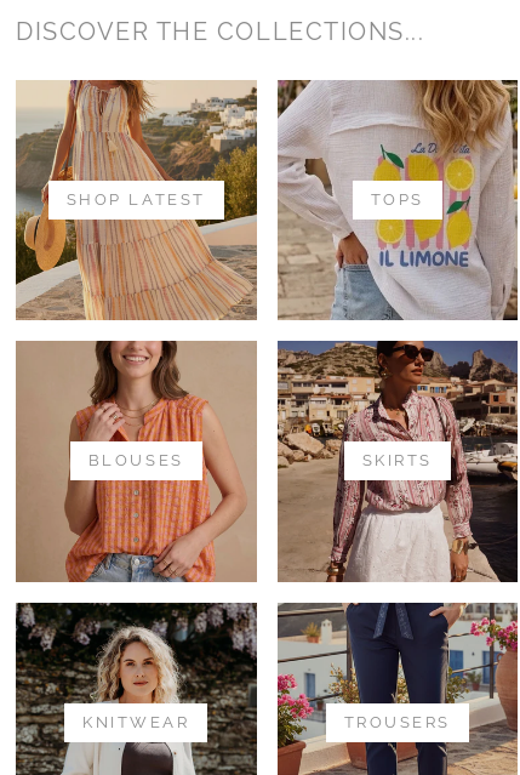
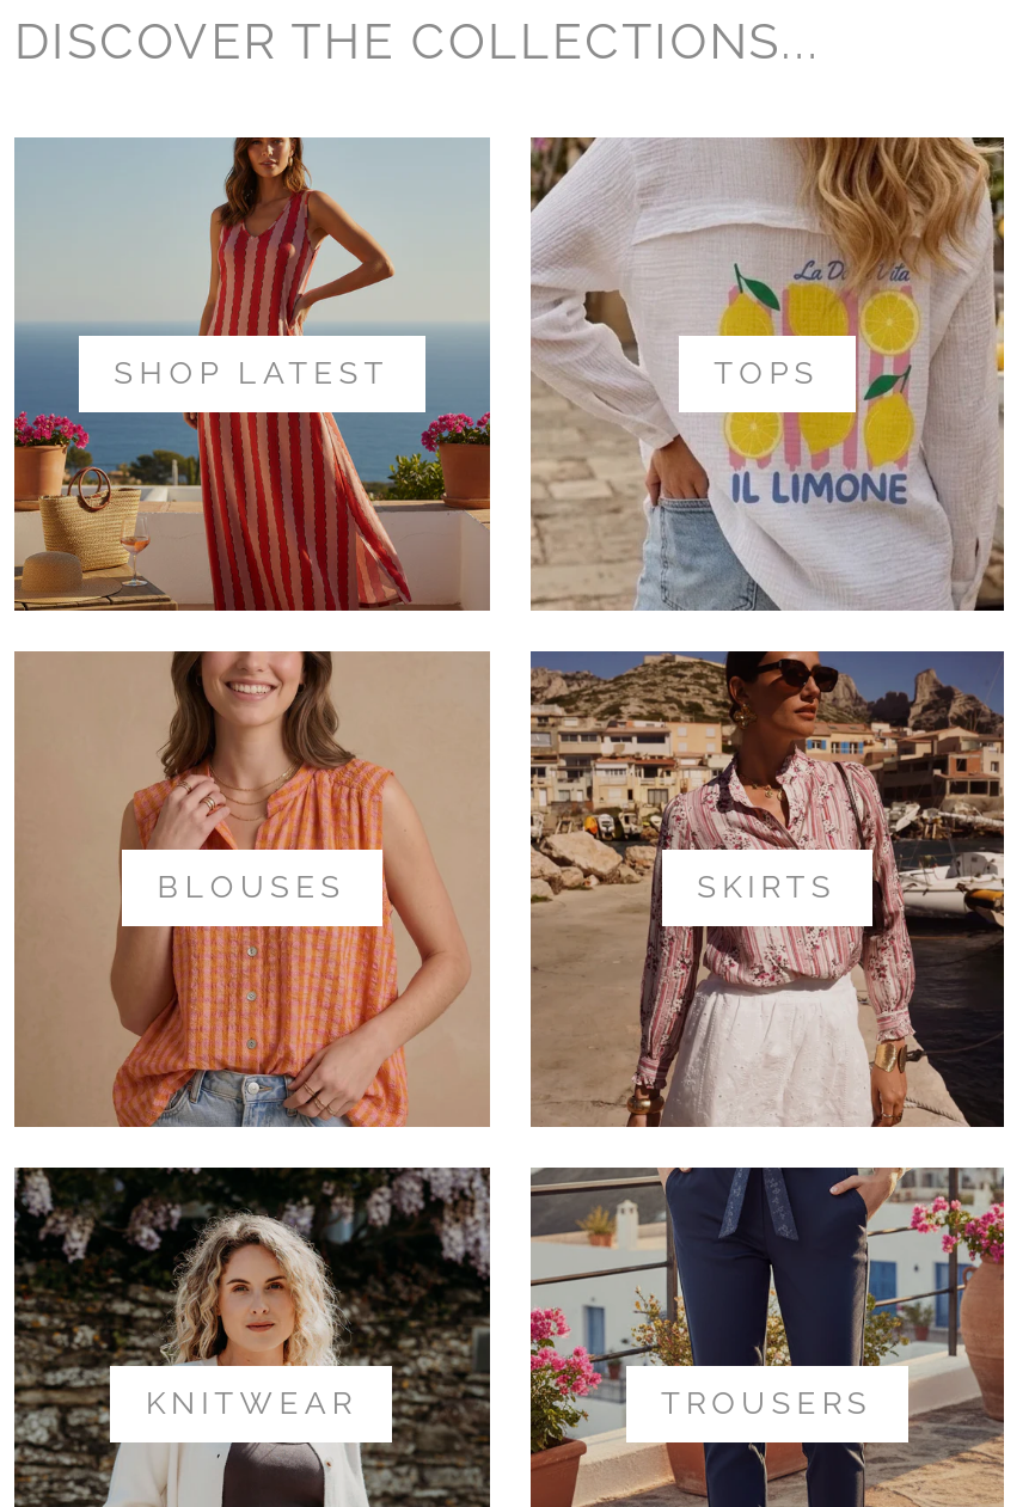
- [image]
+ [image]
